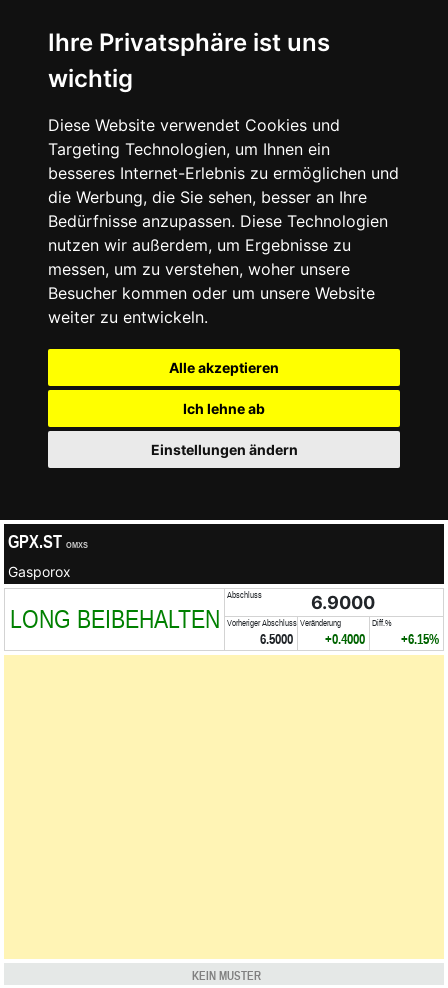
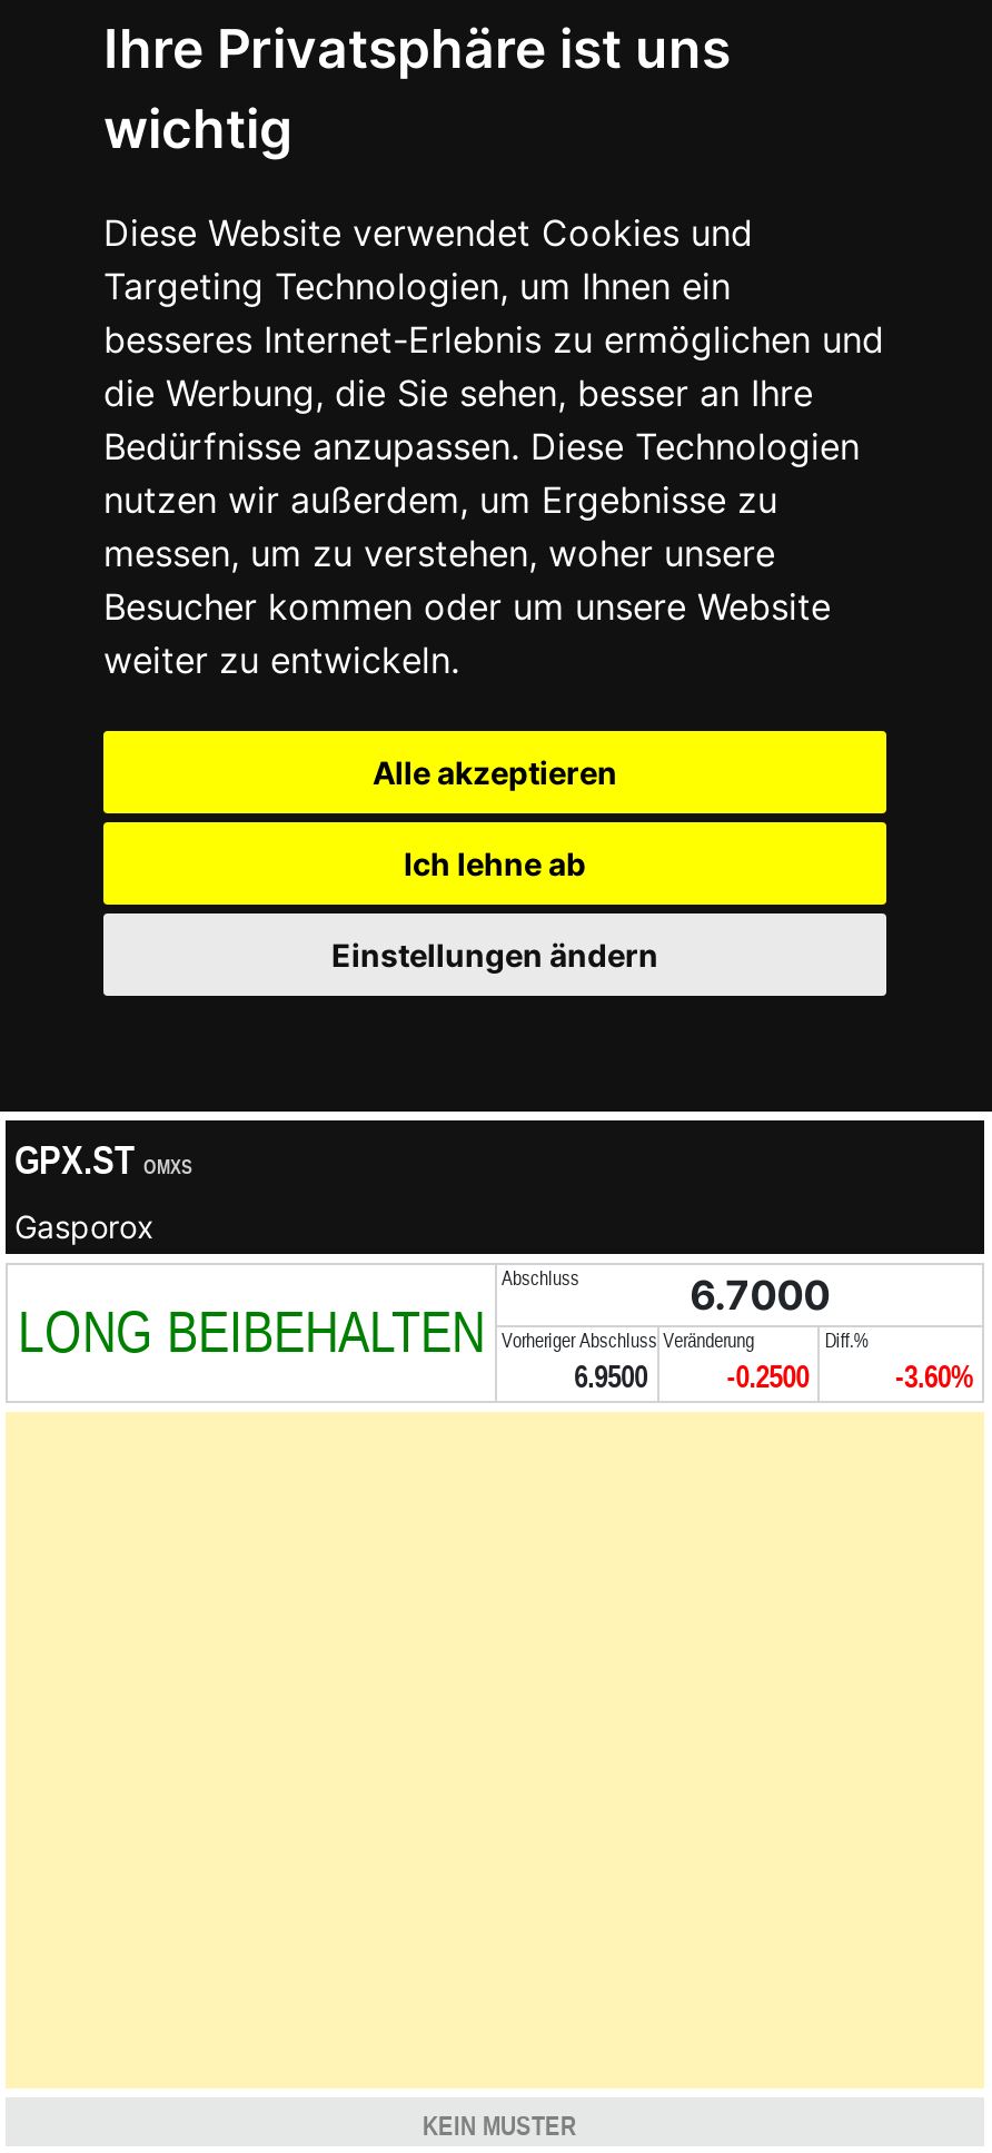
- 6.9000
+ 6.7000

- 6.5000
+ 6.9500

- +0.4000
+ -0.2500

- +6.15%
+ -3.60%
